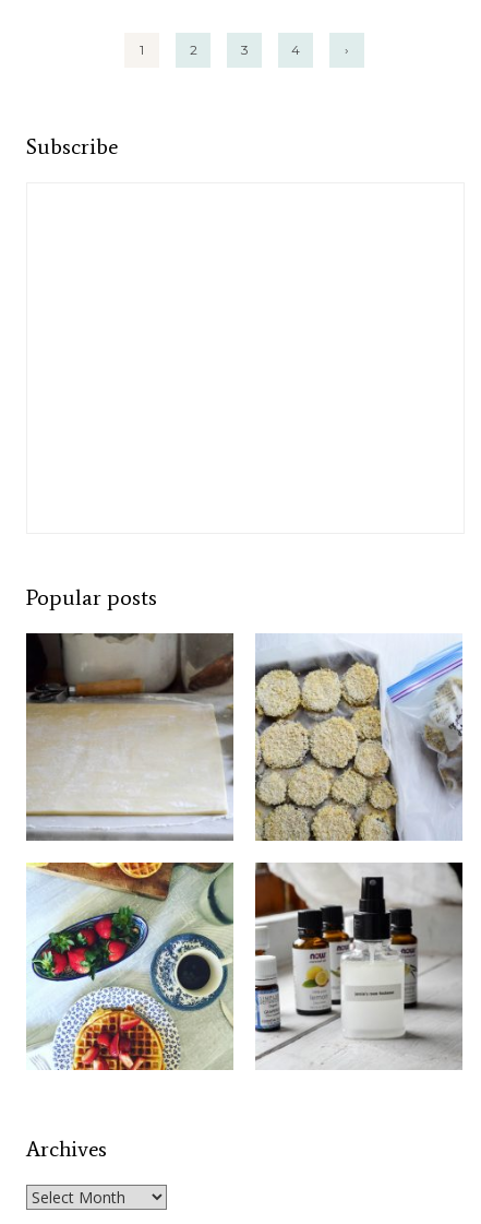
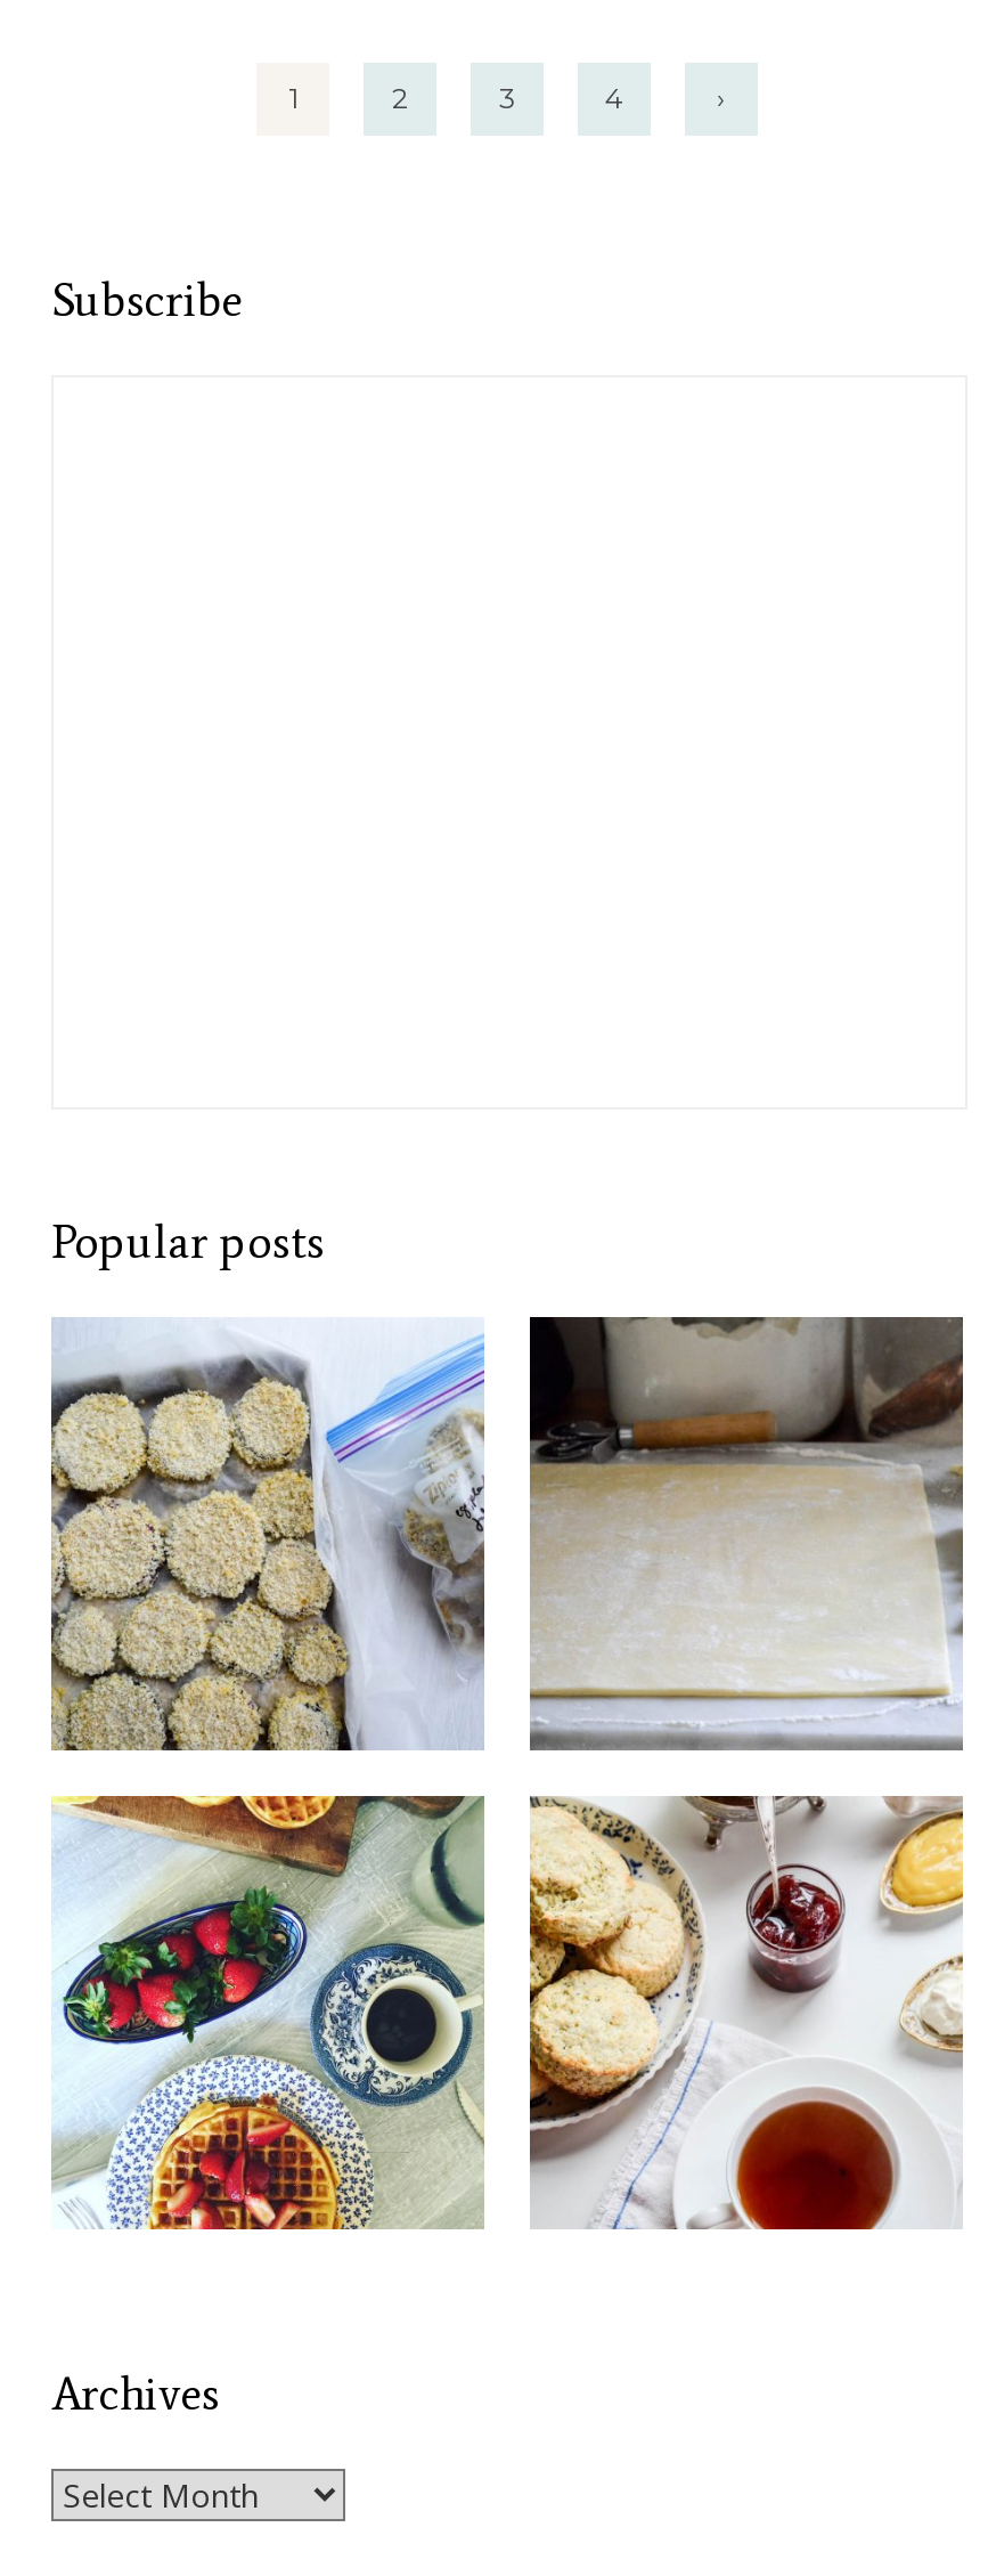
- [image]
+ [image]

- [image]
+ [image]

- [image]
+ [image]
